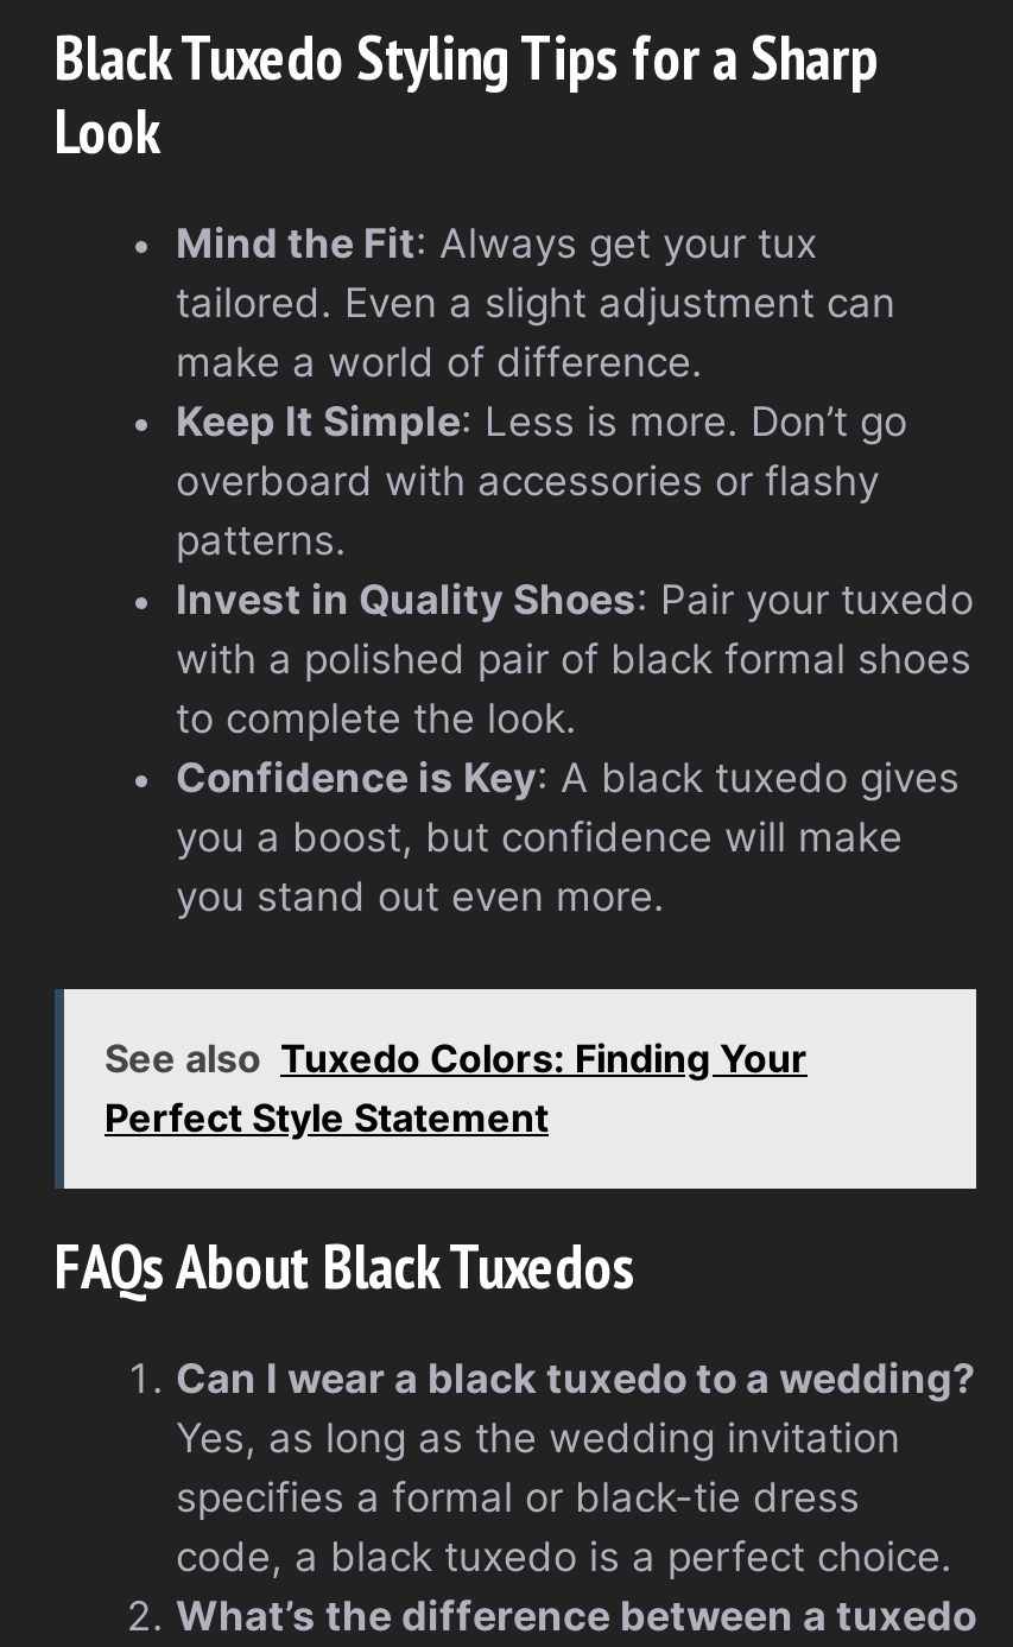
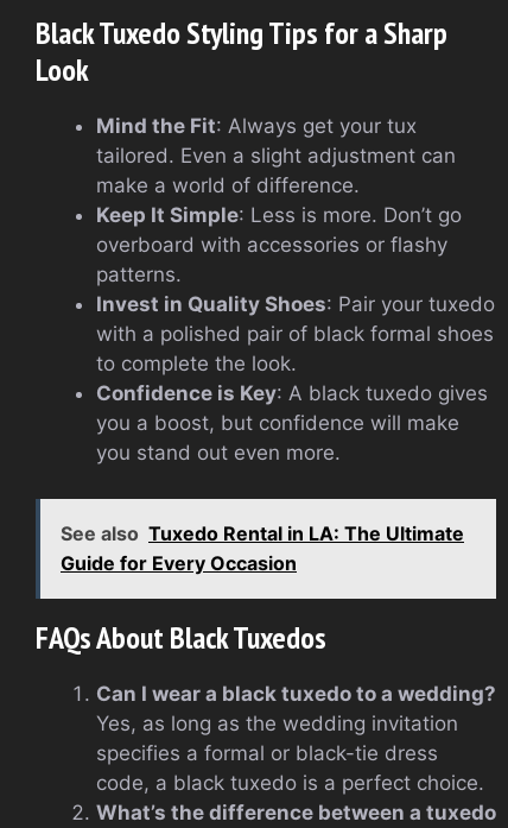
- See also Tuxedo Colors: Finding Your
- Perfect Style Statement
+ See also Tuxedo Rental in LA: The Ultimate
+ Guide for Every Occasion
